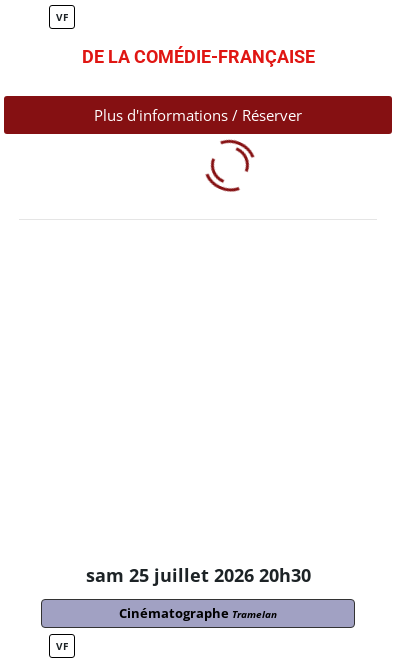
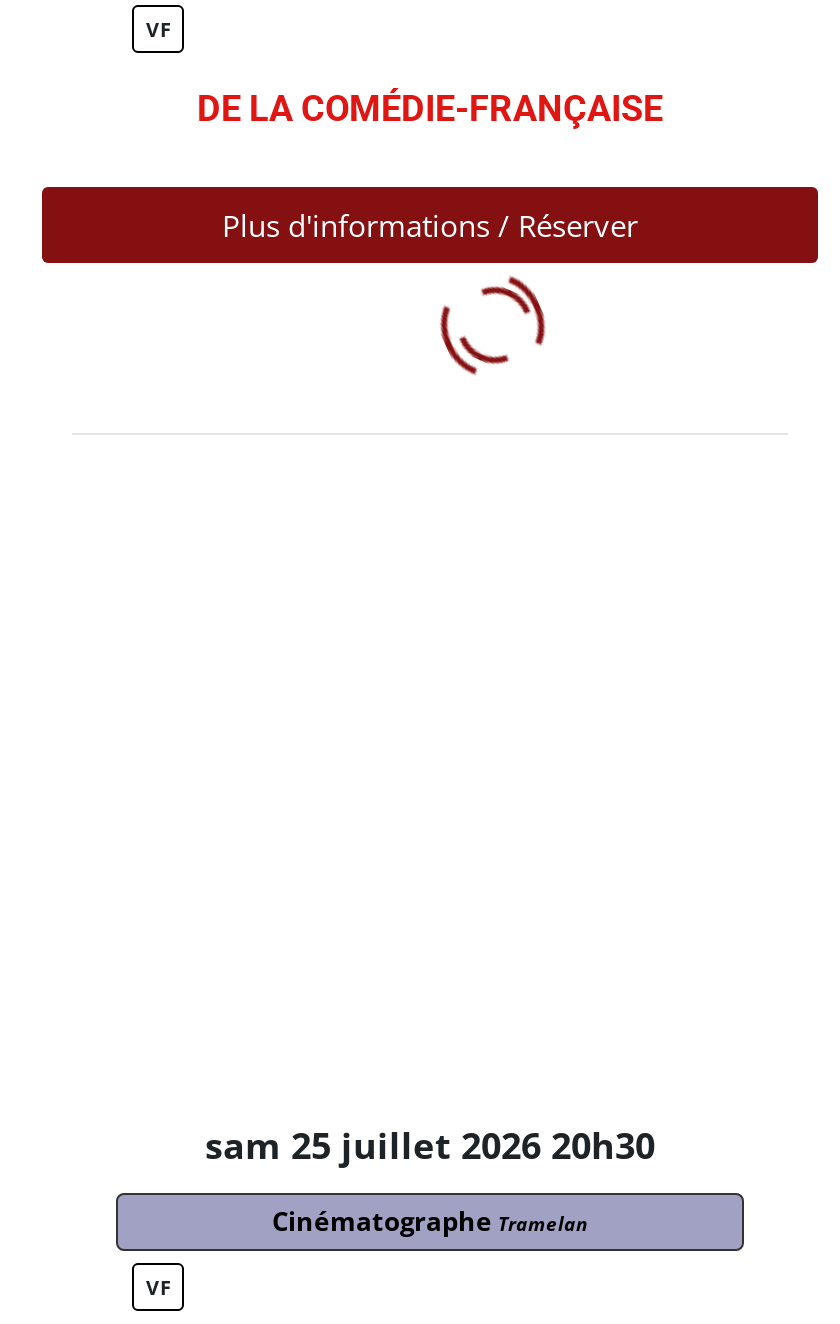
- [image]
+ [image]
